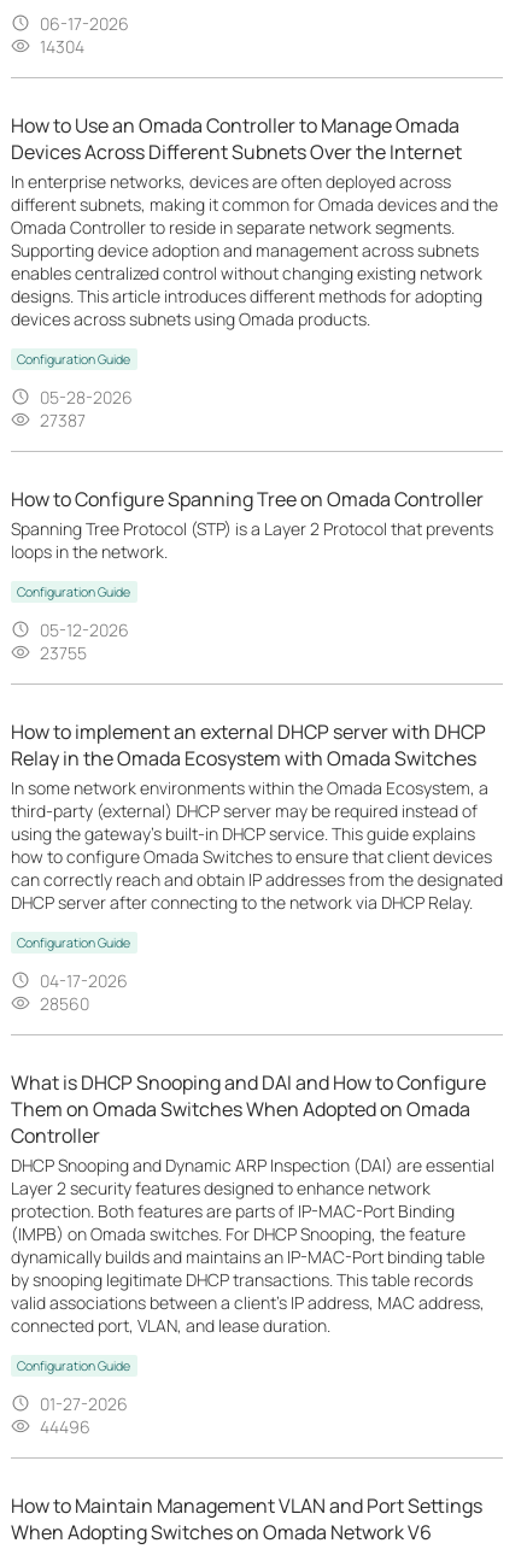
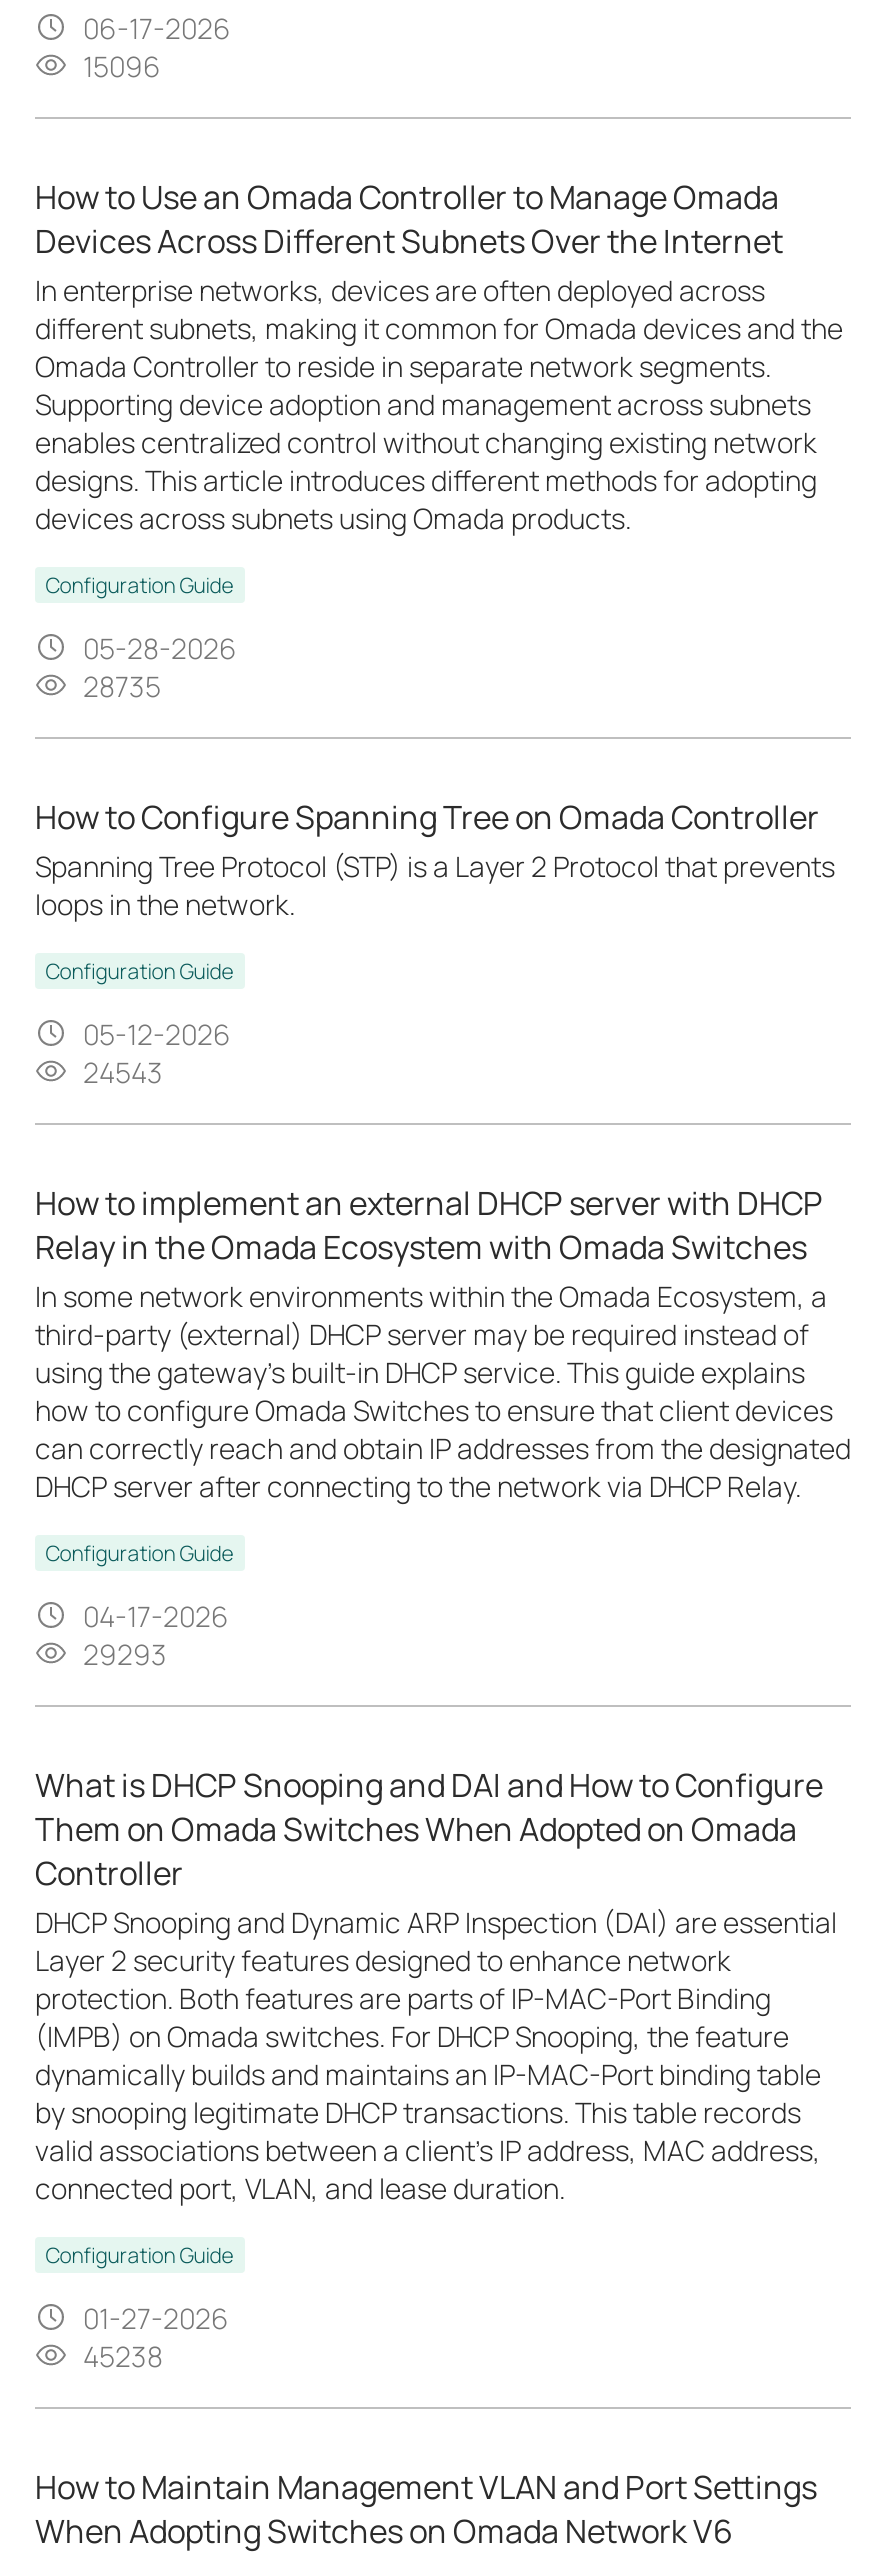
- 14304
+ 15096

- 27387
+ 28735

- 23755
+ 24543

- 28560
+ 29293

- 44496
+ 45238
